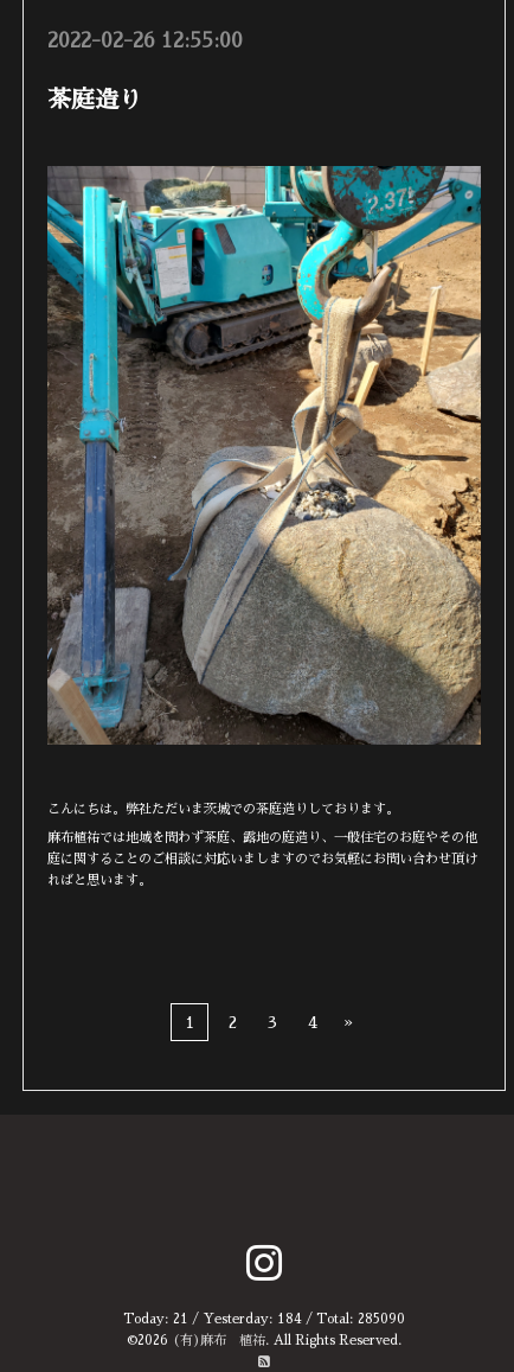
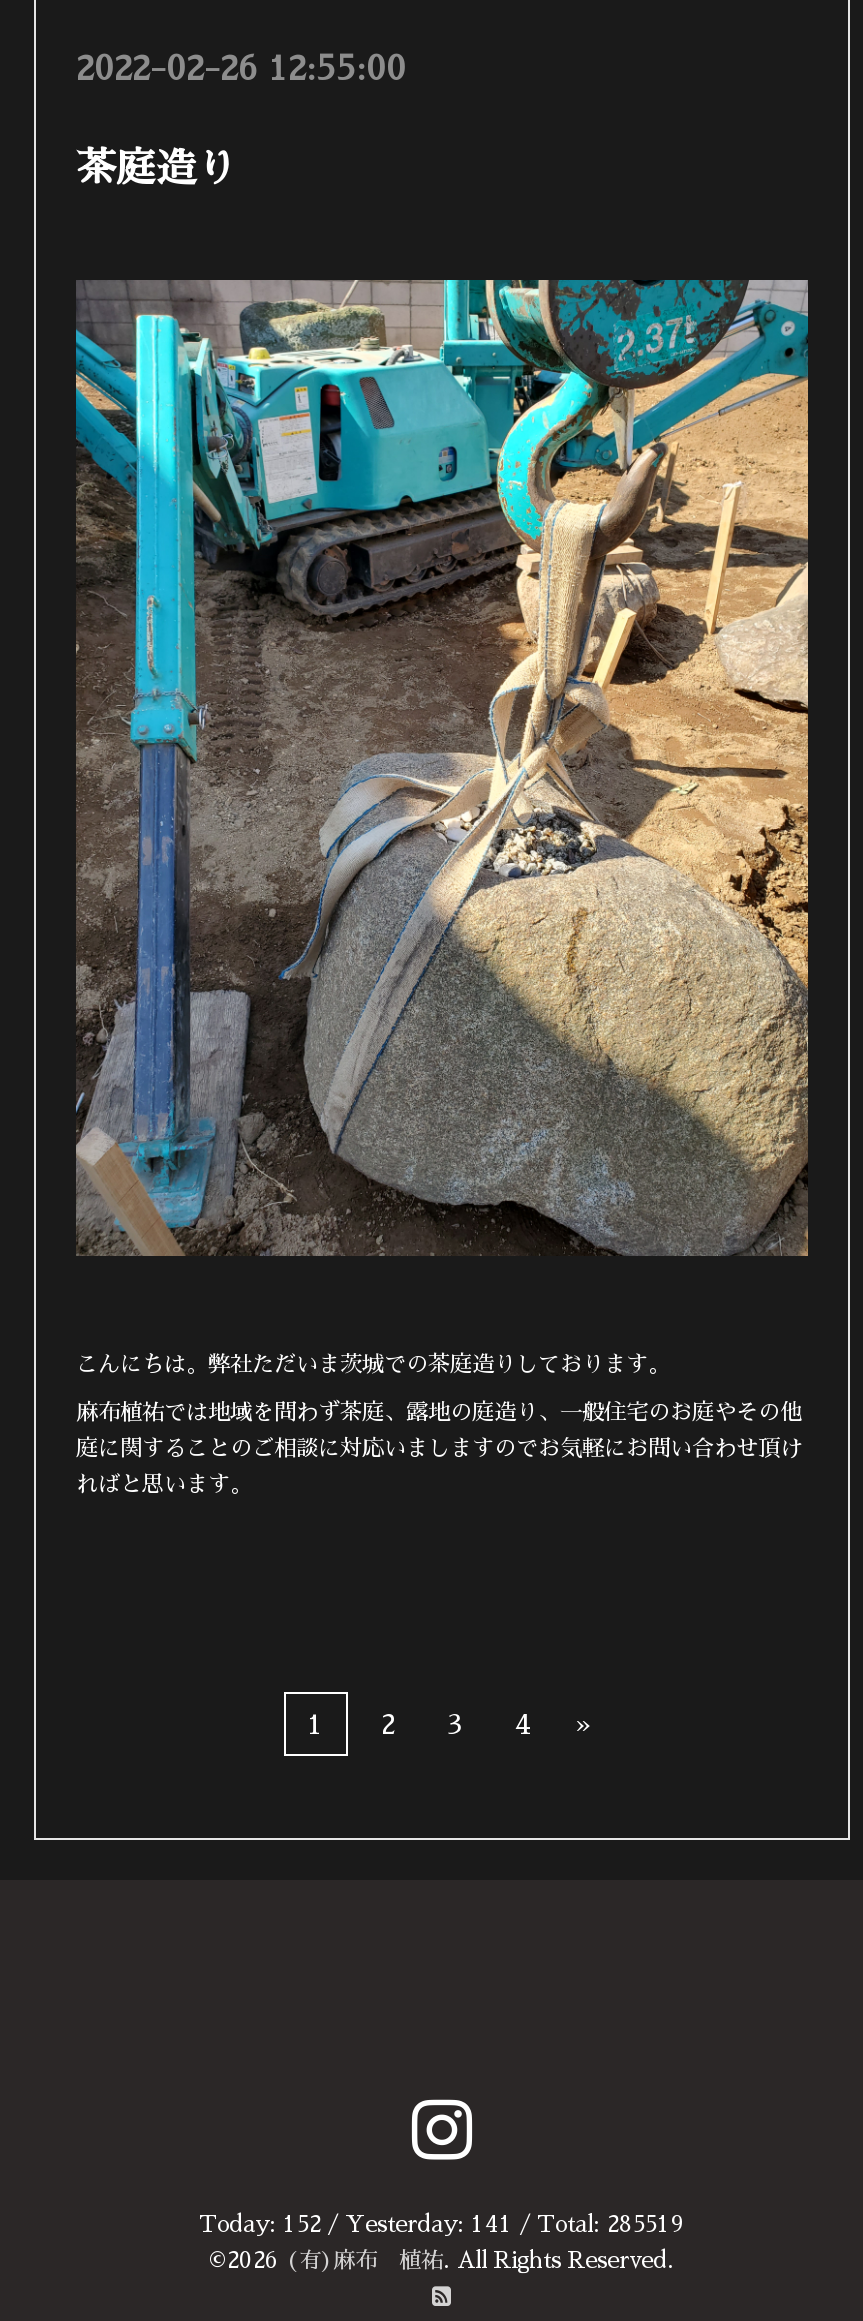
- Today: 21 / Yesterday: 184 / Total: 285090
+ Today: 152 / Yesterday: 141 / Total: 285519
